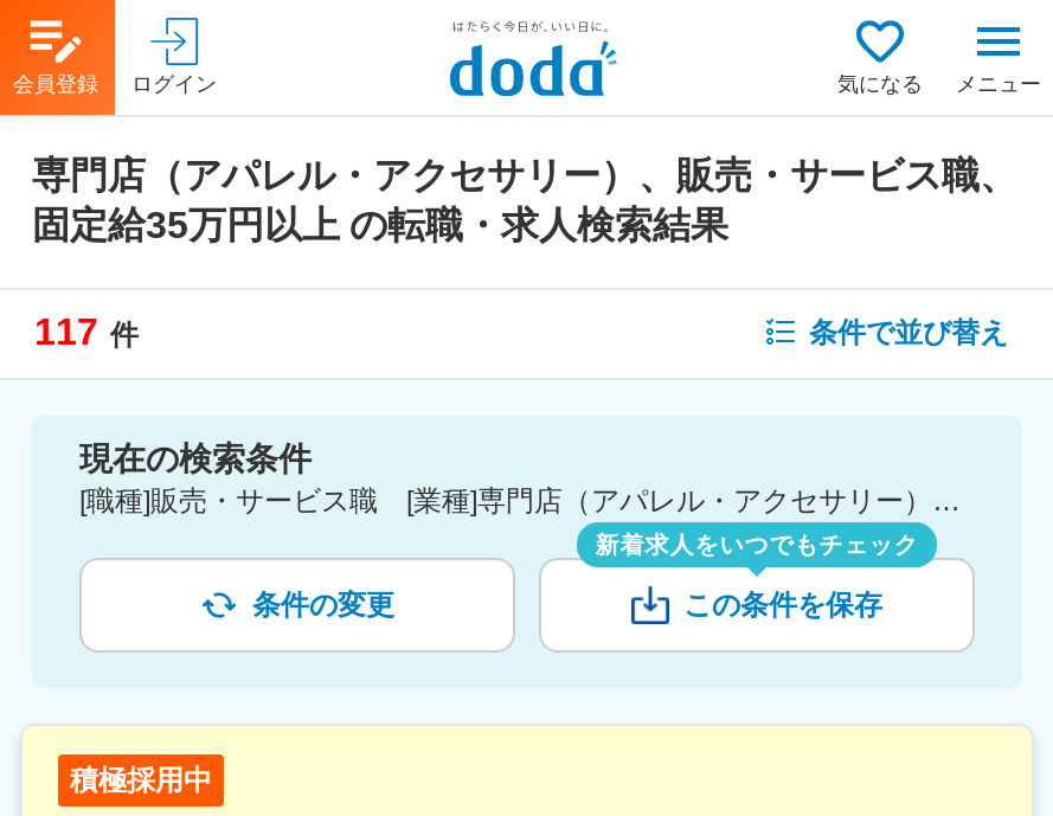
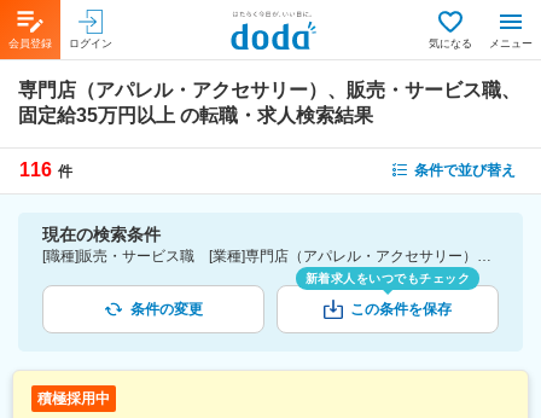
- 117 件
+ 116 件
